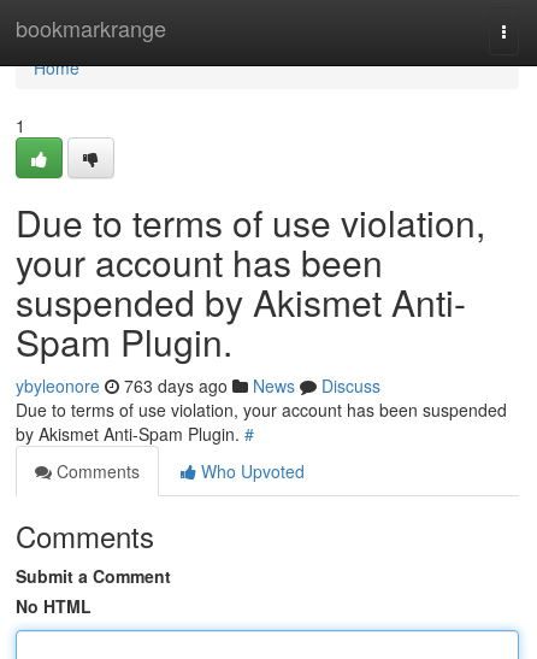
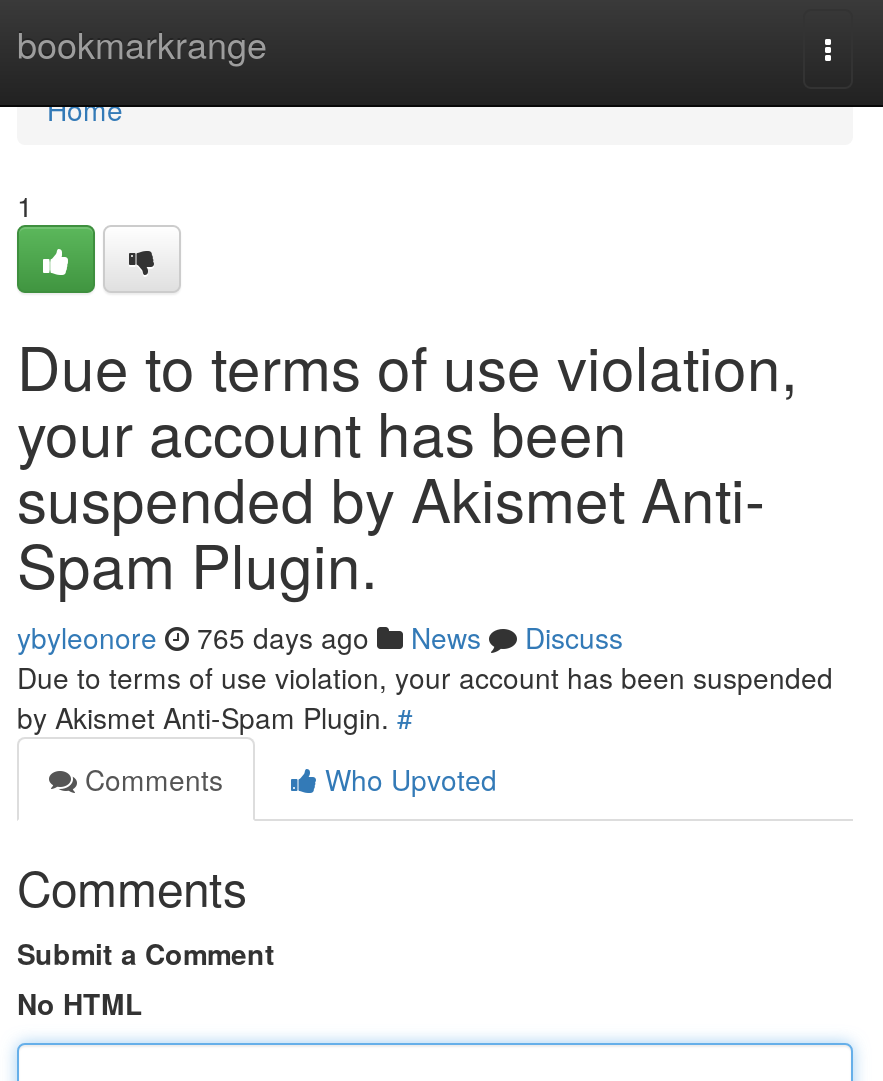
- ybyleonore 763 days ago News Discuss
+ ybyleonore 765 days ago News Discuss
